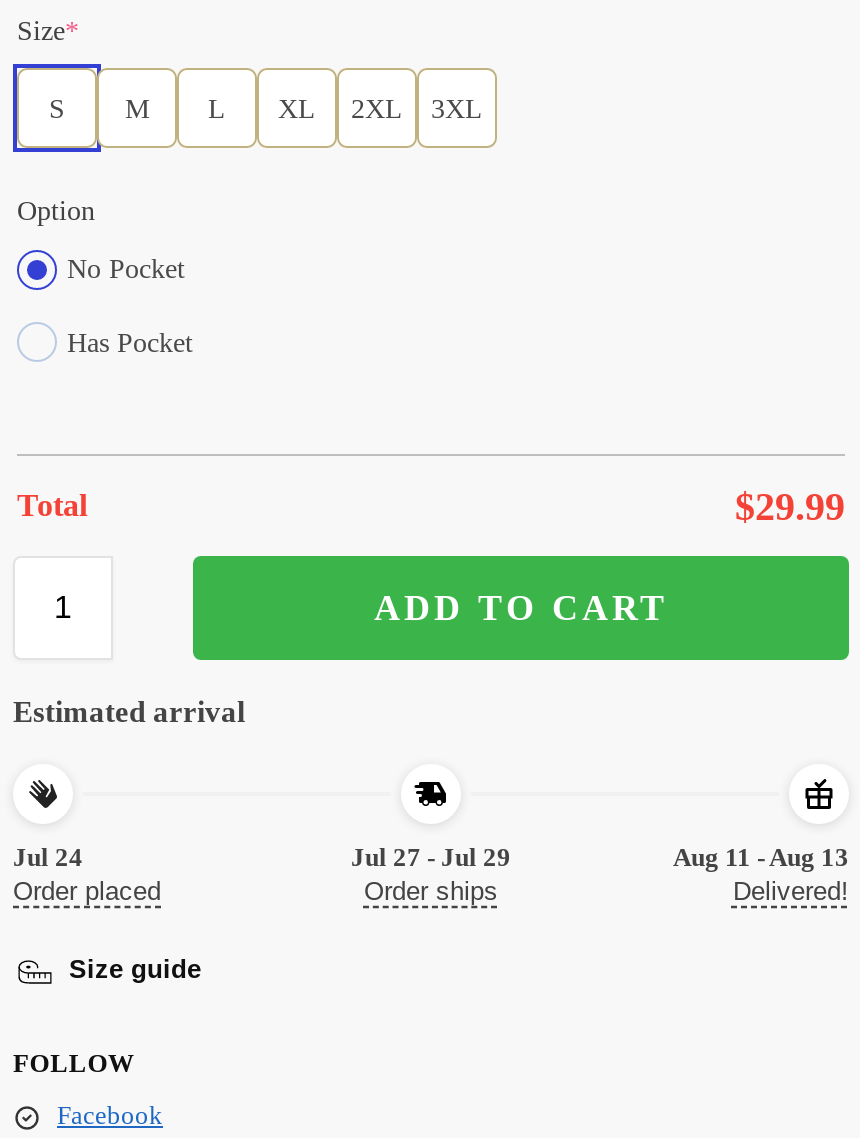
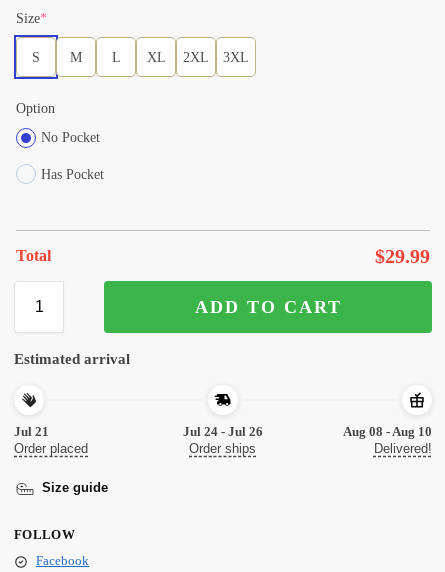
- Jul 24
+ Jul 21

- Jul 27 - Jul 29
+ Jul 24 - Jul 26

- Aug 11 - Aug 13
+ Aug 08 - Aug 10
